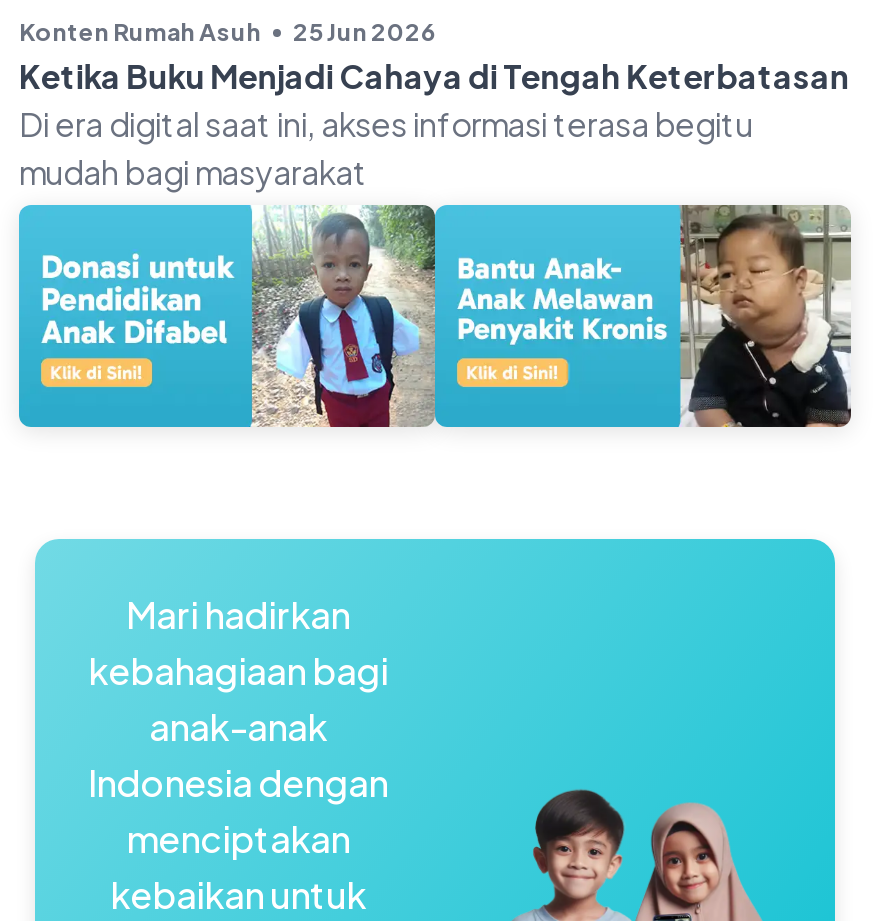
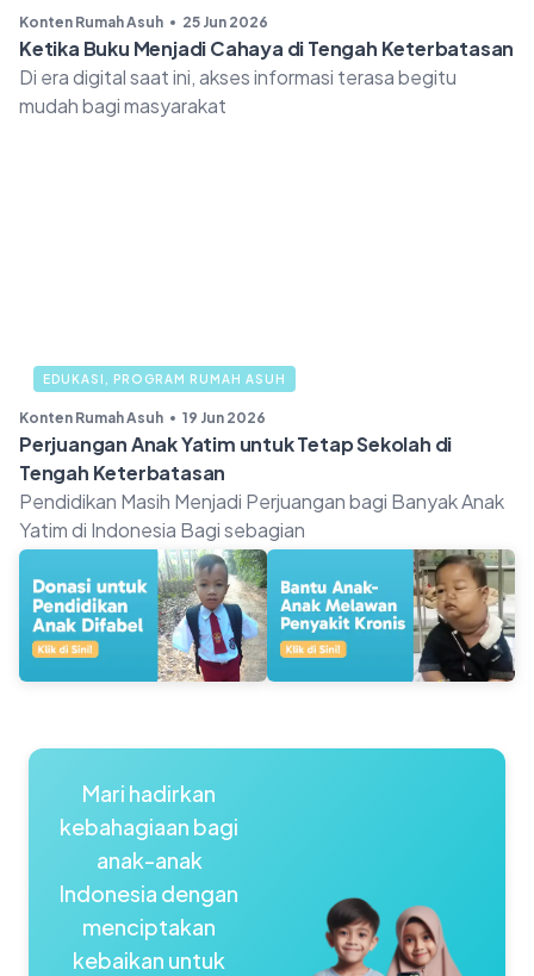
+ EDUKASI, PROGRAM RUMAH ASUH
+ Konten Rumah Asuh
+ 19 Jun 2026
+ Perjuangan Anak Yatim untuk Tetap Sekolah di
+ Tengah Keterbatasan
+ Pendidikan Masih Menjadi Perjuangan bagi Banyak Anak
+ Yatim di Indonesia Bagi sebagian
